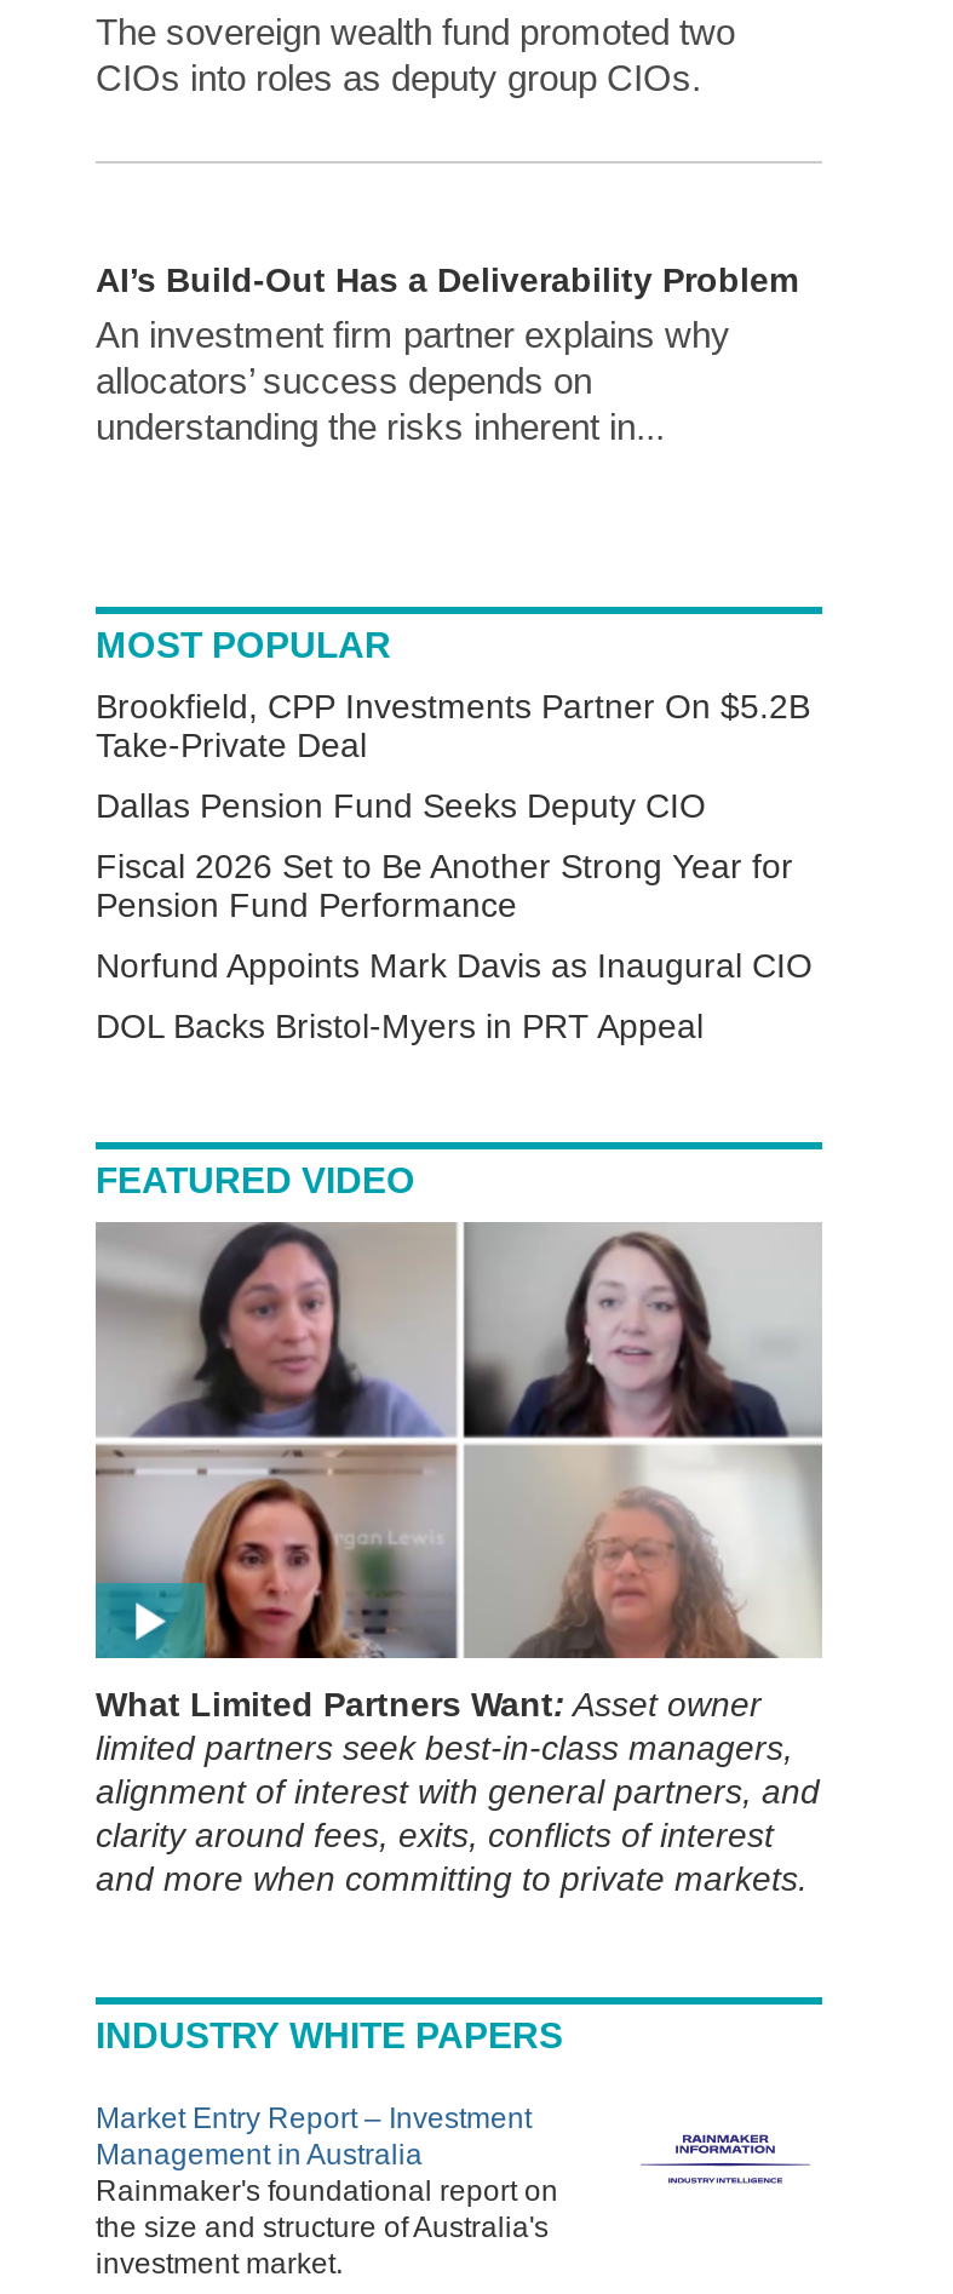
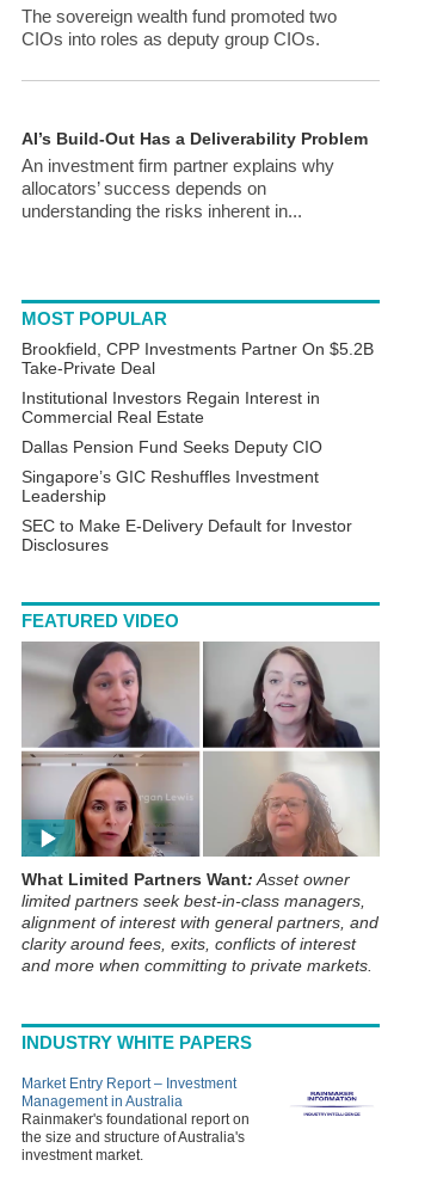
+ Institutional Investors Regain Interest in
+ Commercial Real Estate

- Fiscal 2026 Set to Be Another Strong Year for
- Pension Fund Performance
- Norfund Appoints Mark Davis as Inaugural CIO
- DOL Backs Bristol-Myers in PRT Appeal
+ Singapore’s GIC Reshuffles Investment
+ Leadership
+ SEC to Make E-Delivery Default for Investor
+ Disclosures
